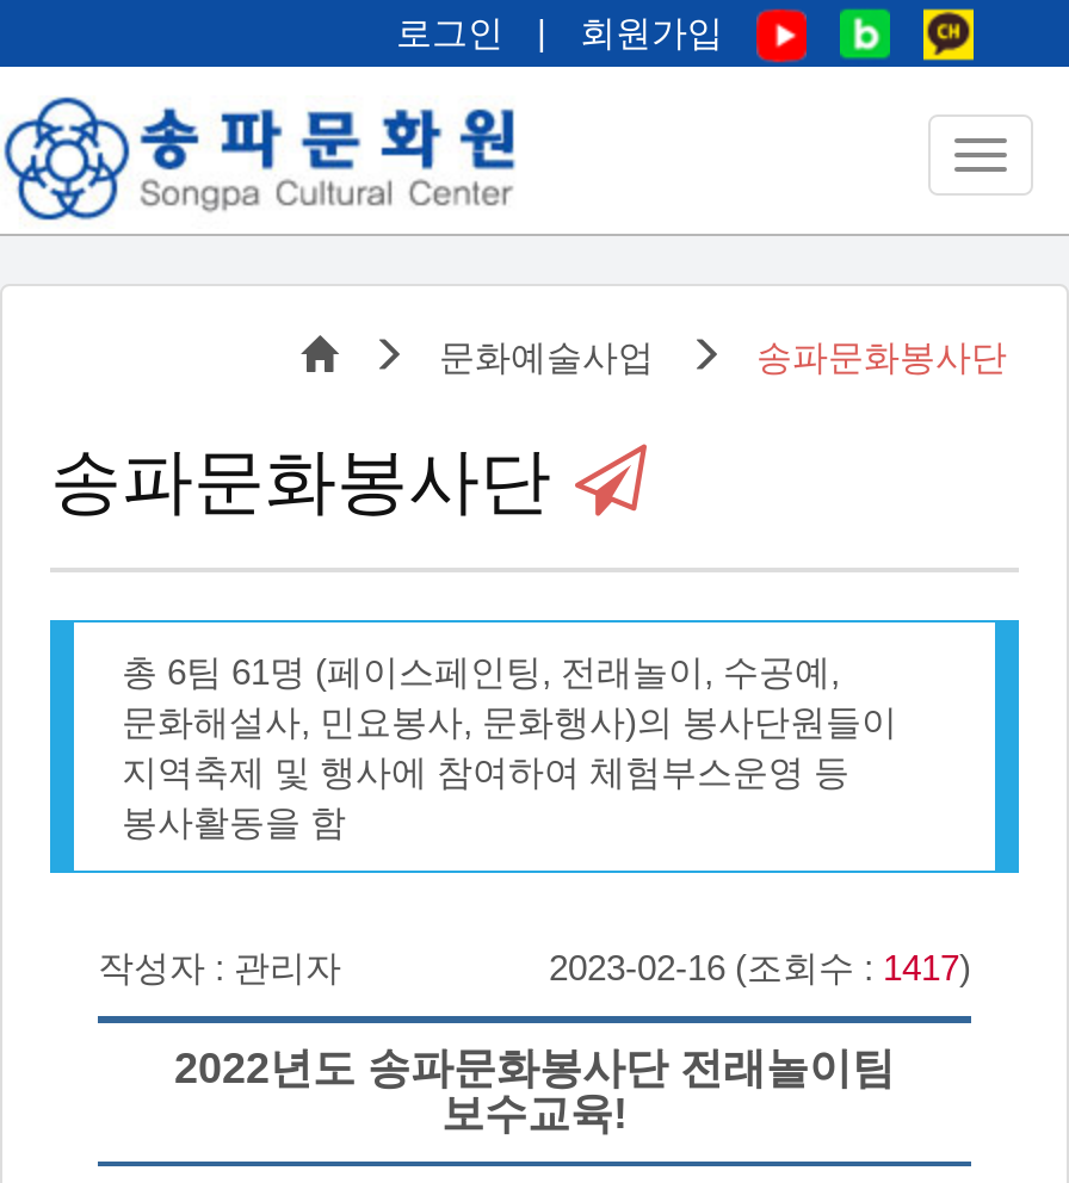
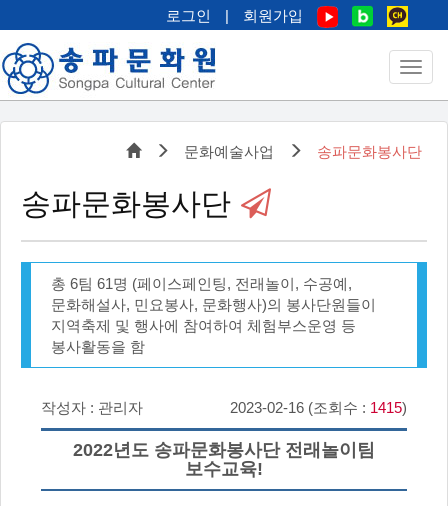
- 2023-02-16 (조회수 : 1417)
+ 2023-02-16 (조회수 : 1415)
